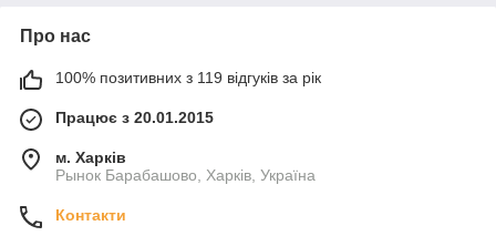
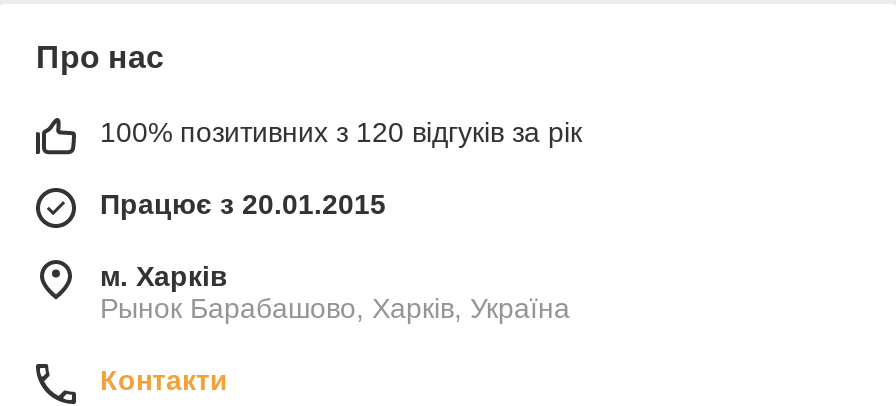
- 100% позитивних з 119 відгуків за рік
+ 100% позитивних з 120 відгуків за рік
